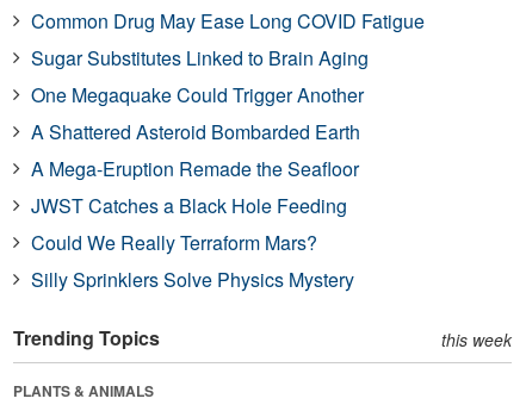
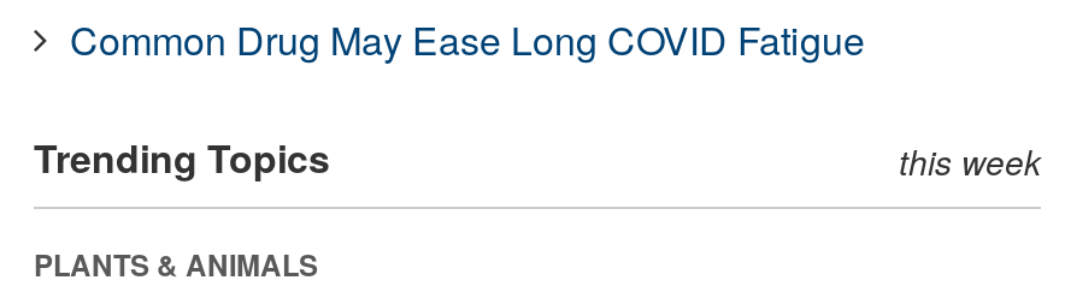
- Sugar Substitutes Linked to Brain Aging
- One Megaquake Could Trigger Another
- A Shattered Asteroid Bombarded Earth
- A Mega-Eruption Remade the Seafloor
- JWST Catches a Black Hole Feeding
- Could We Really Terraform Mars?
- Silly Sprinklers Solve Physics Mystery
